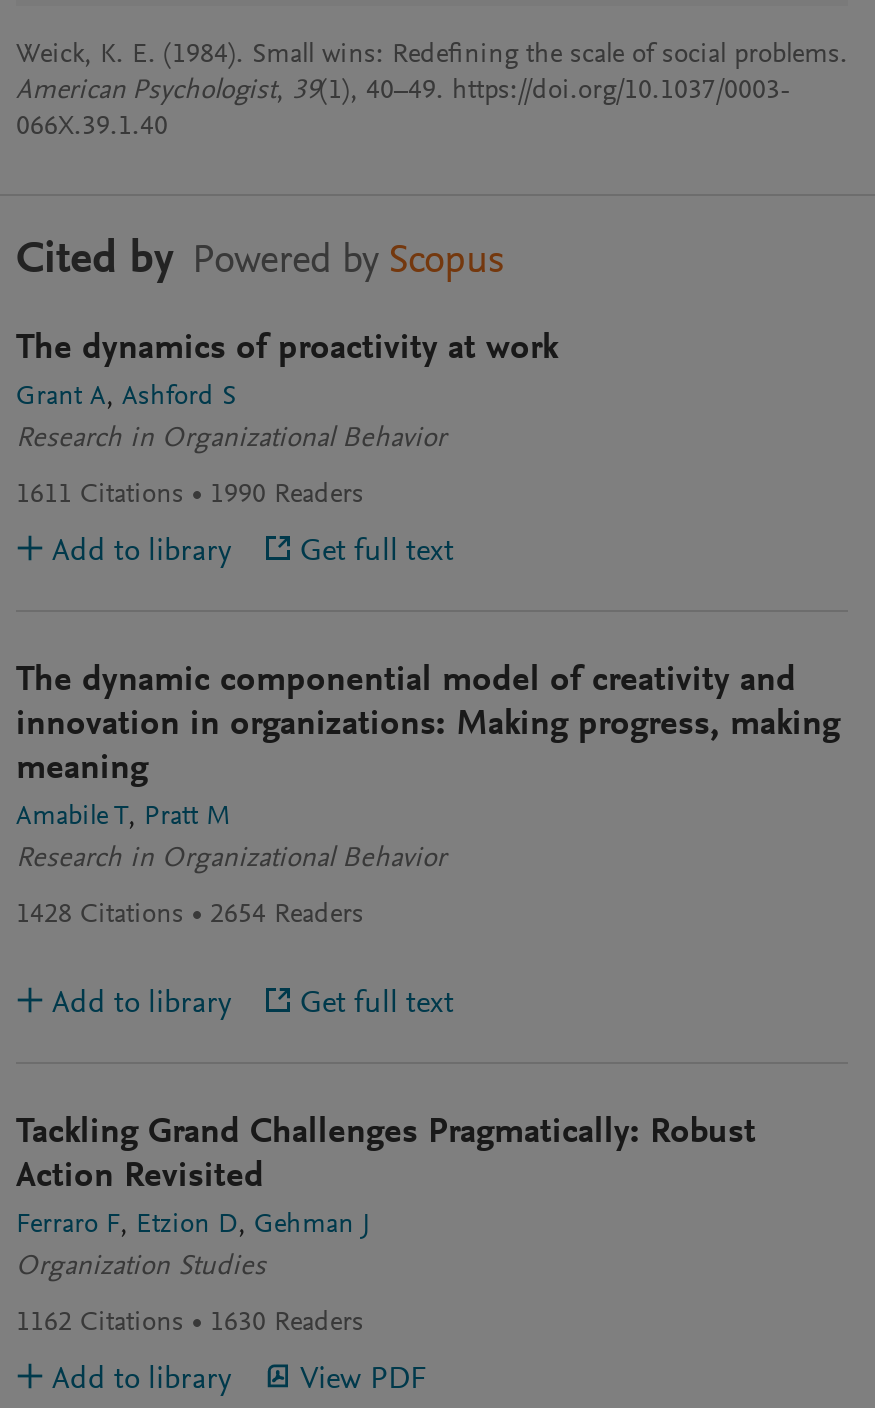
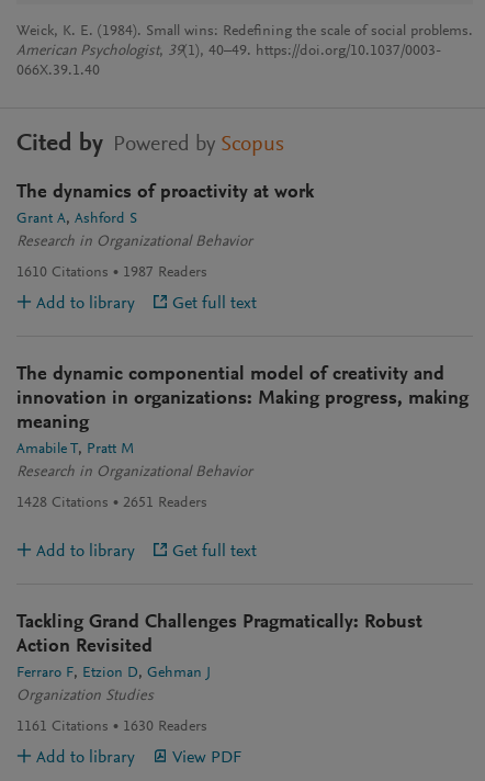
- 1611 Citations
+ 1610 Citations

- 1990 Readers
+ 1987 Readers

- 1428 Citations 2654 Readers
+ 1428 Citations 2651 Readers

- 1162 Citations 1630 Readers
+ 1161 Citations 1630 Readers
